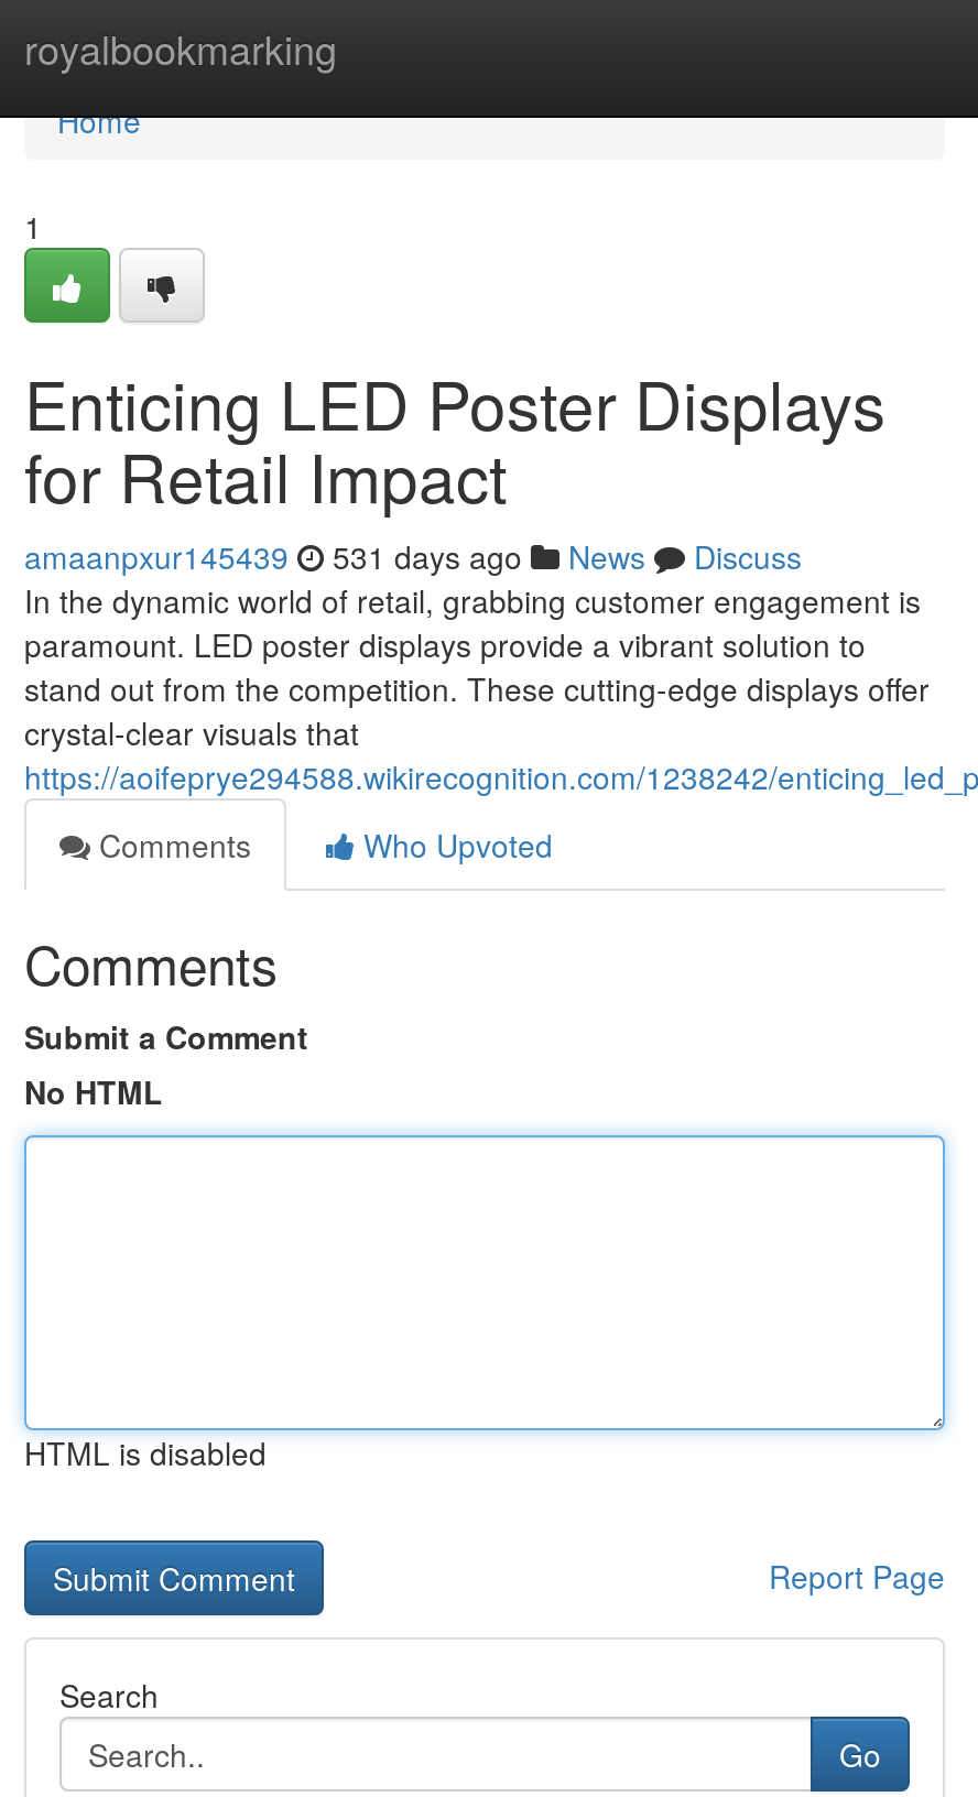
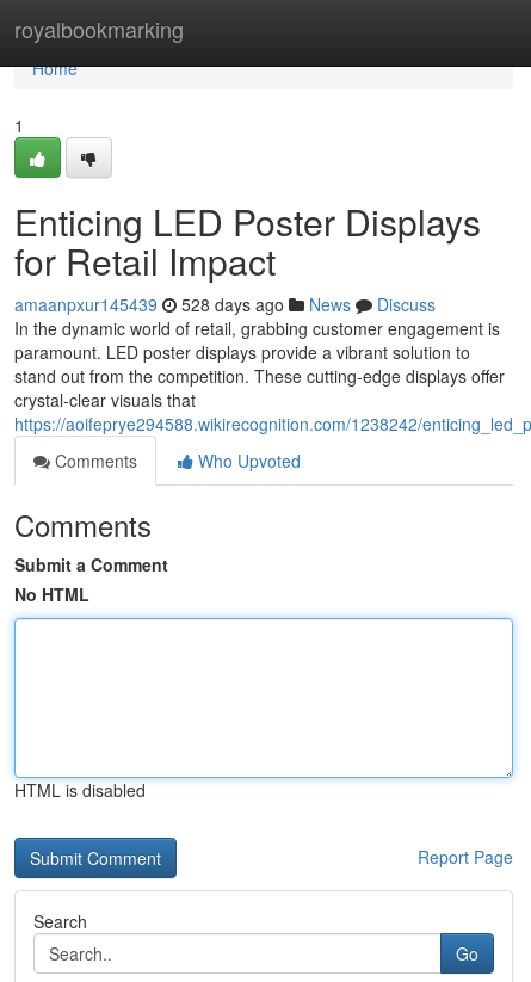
- amaanpxur145439 531 days ago News Discuss
+ amaanpxur145439 528 days ago News Discuss
